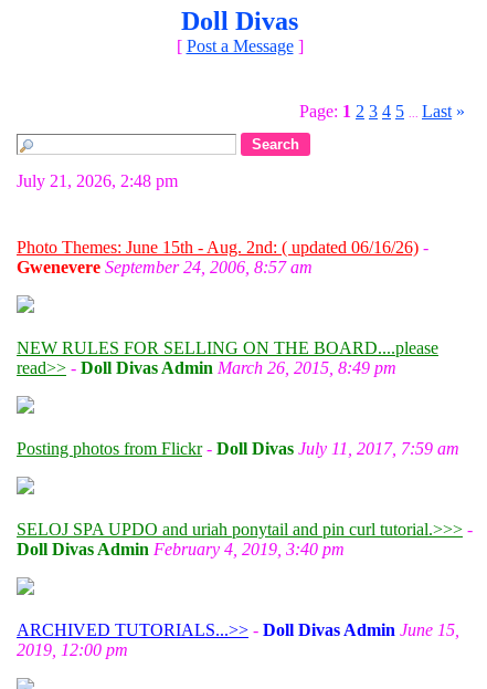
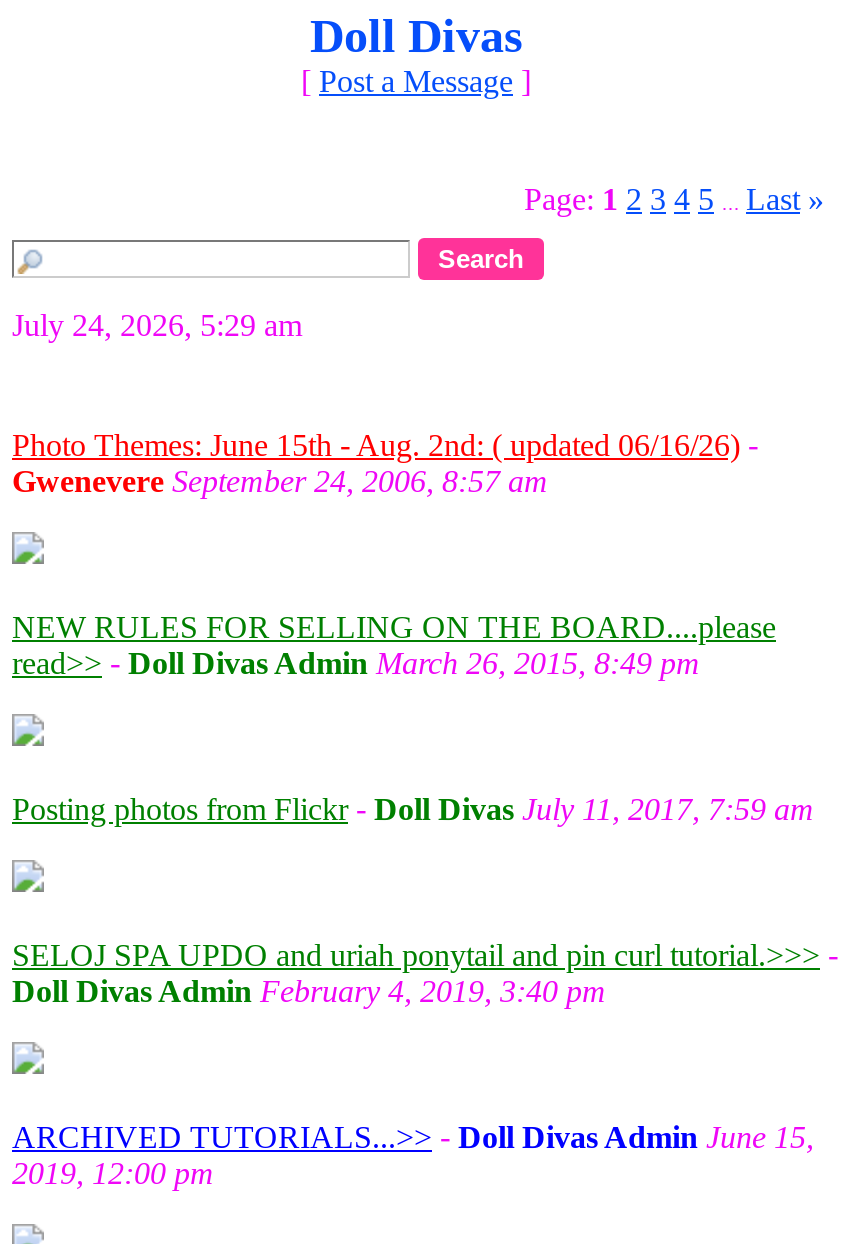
- July 21, 2026, 2:48 pm
+ July 24, 2026, 5:29 am
